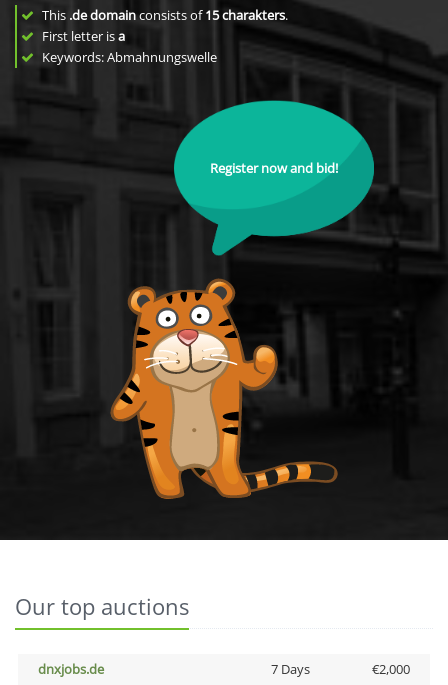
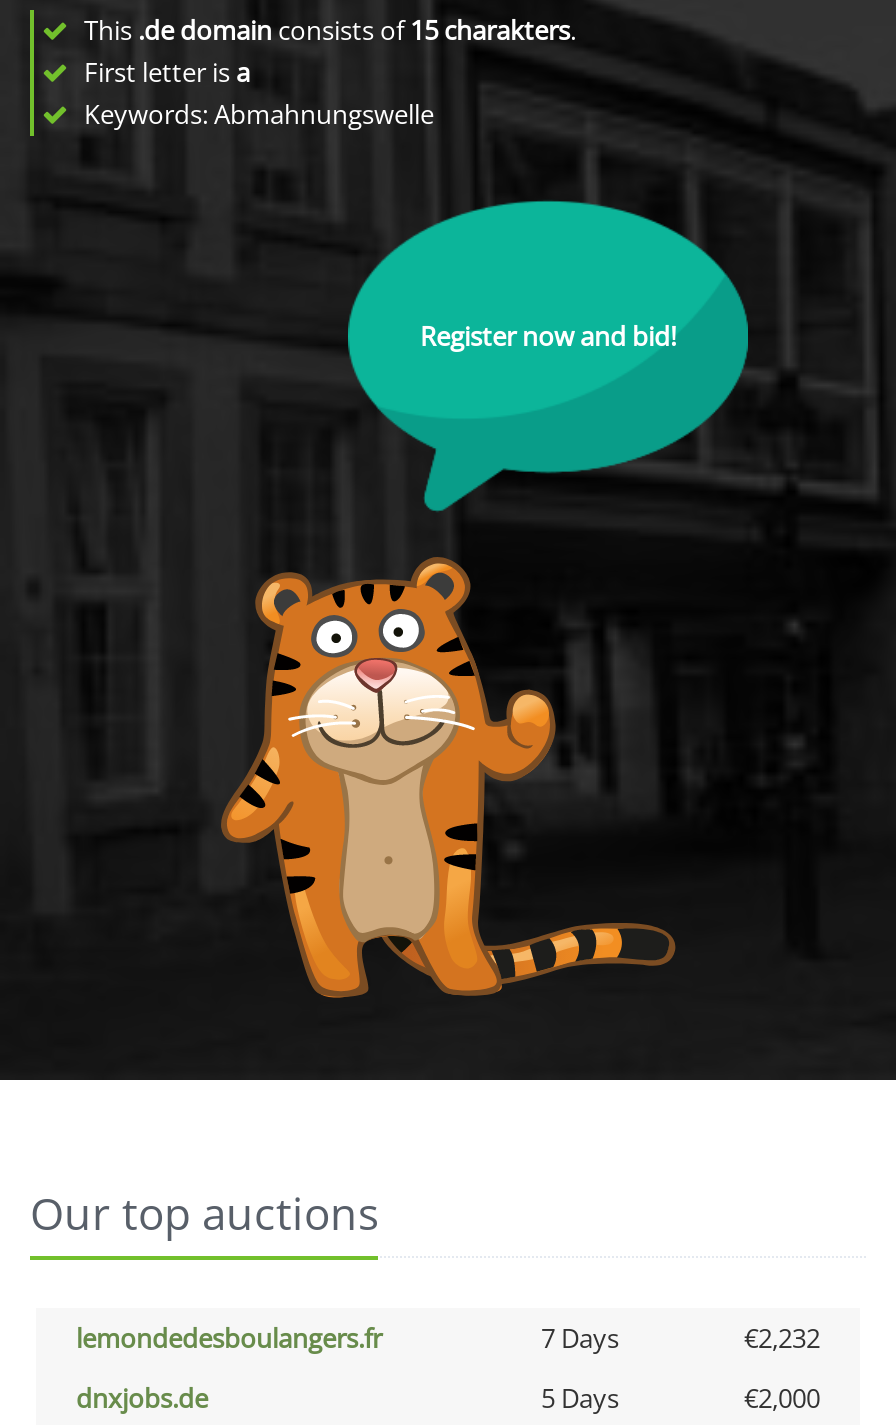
+ lemondedesboulangers.fr
+ 7 Days
+ €2,232

- 7 Days
+ 5 Days
